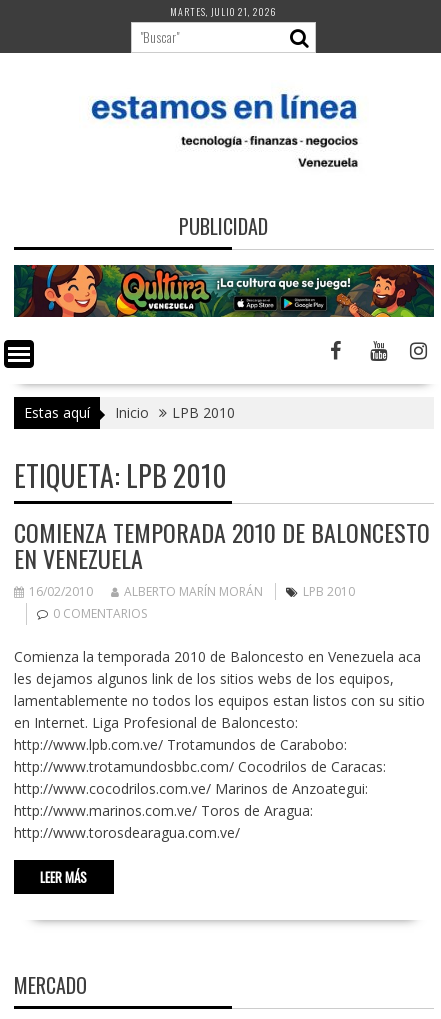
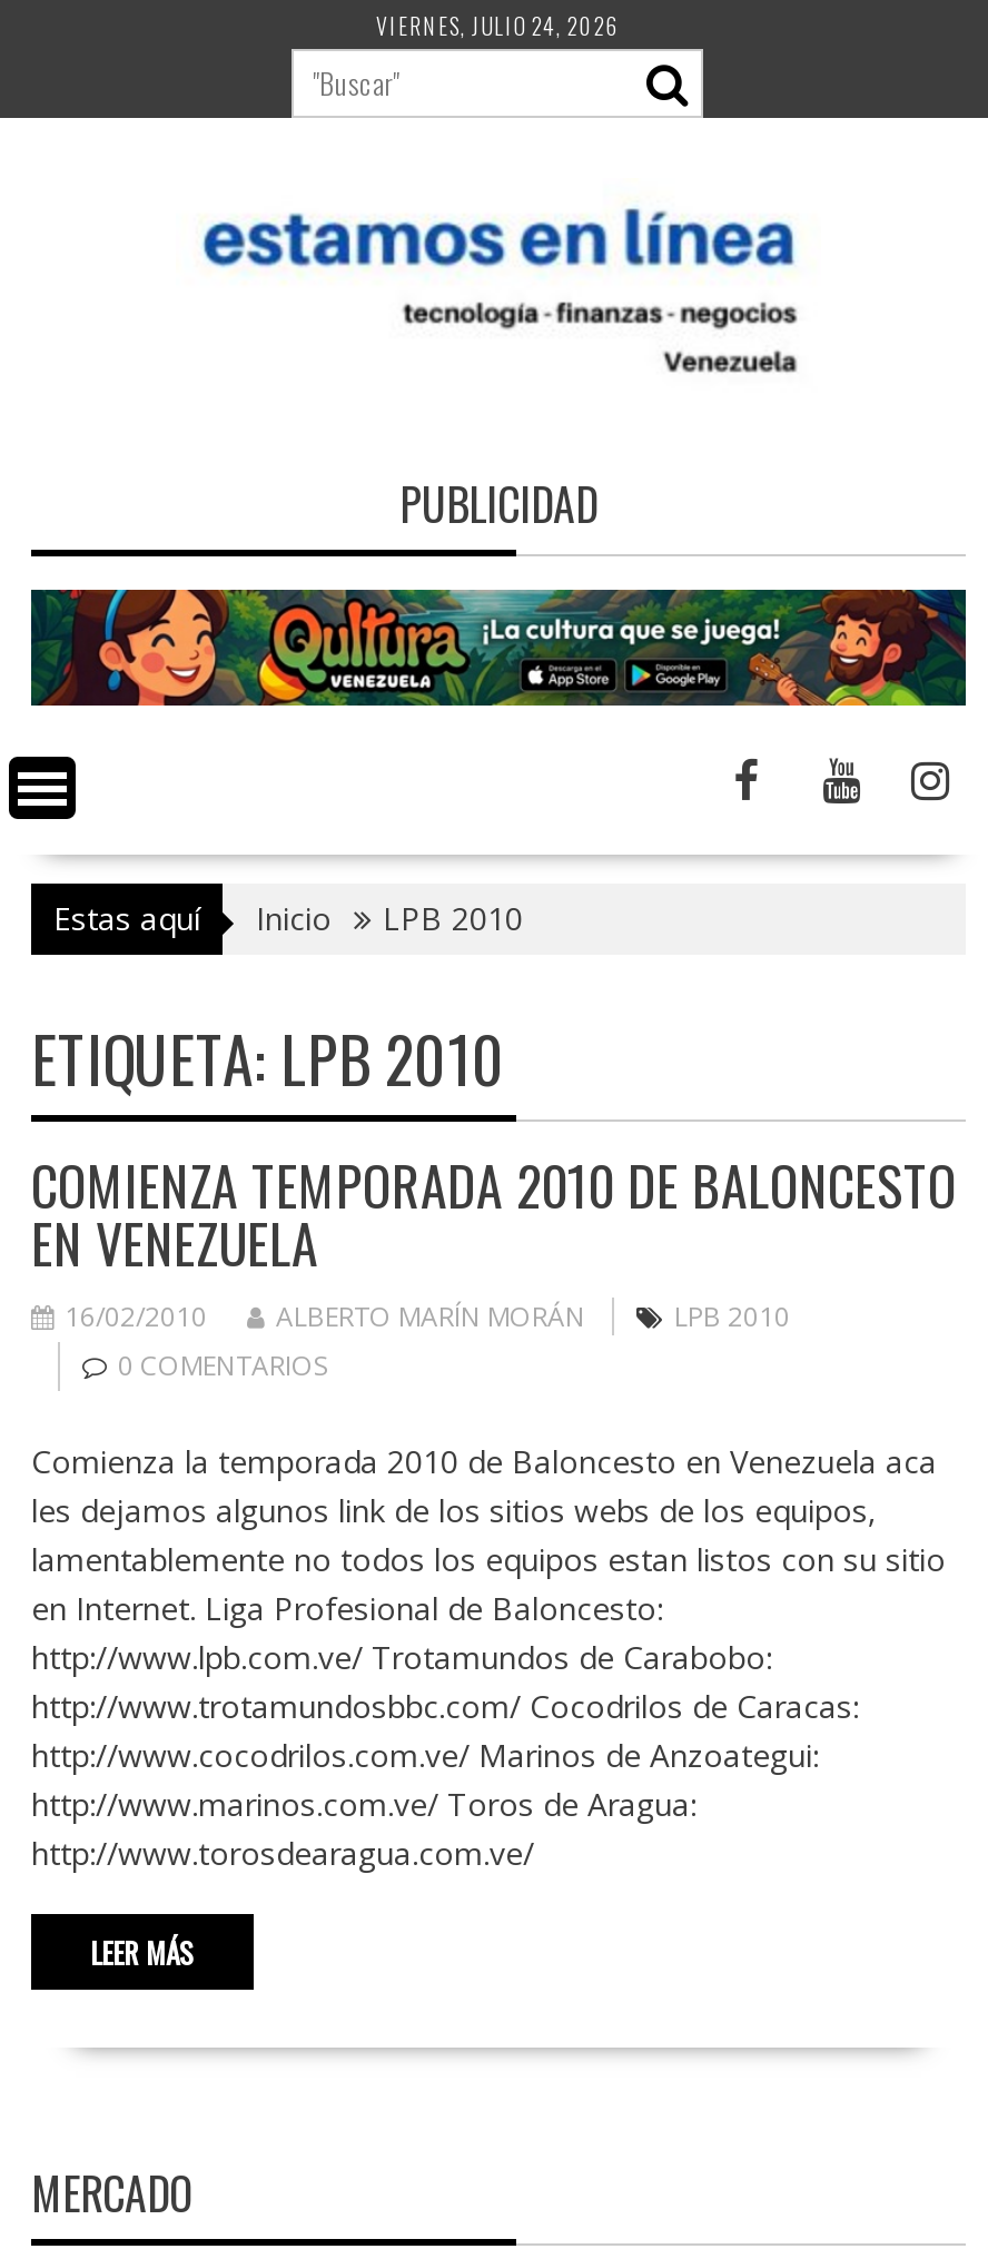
- MARTES, JULIO 21, 2026
+ VIERNES, JULIO 24, 2026
